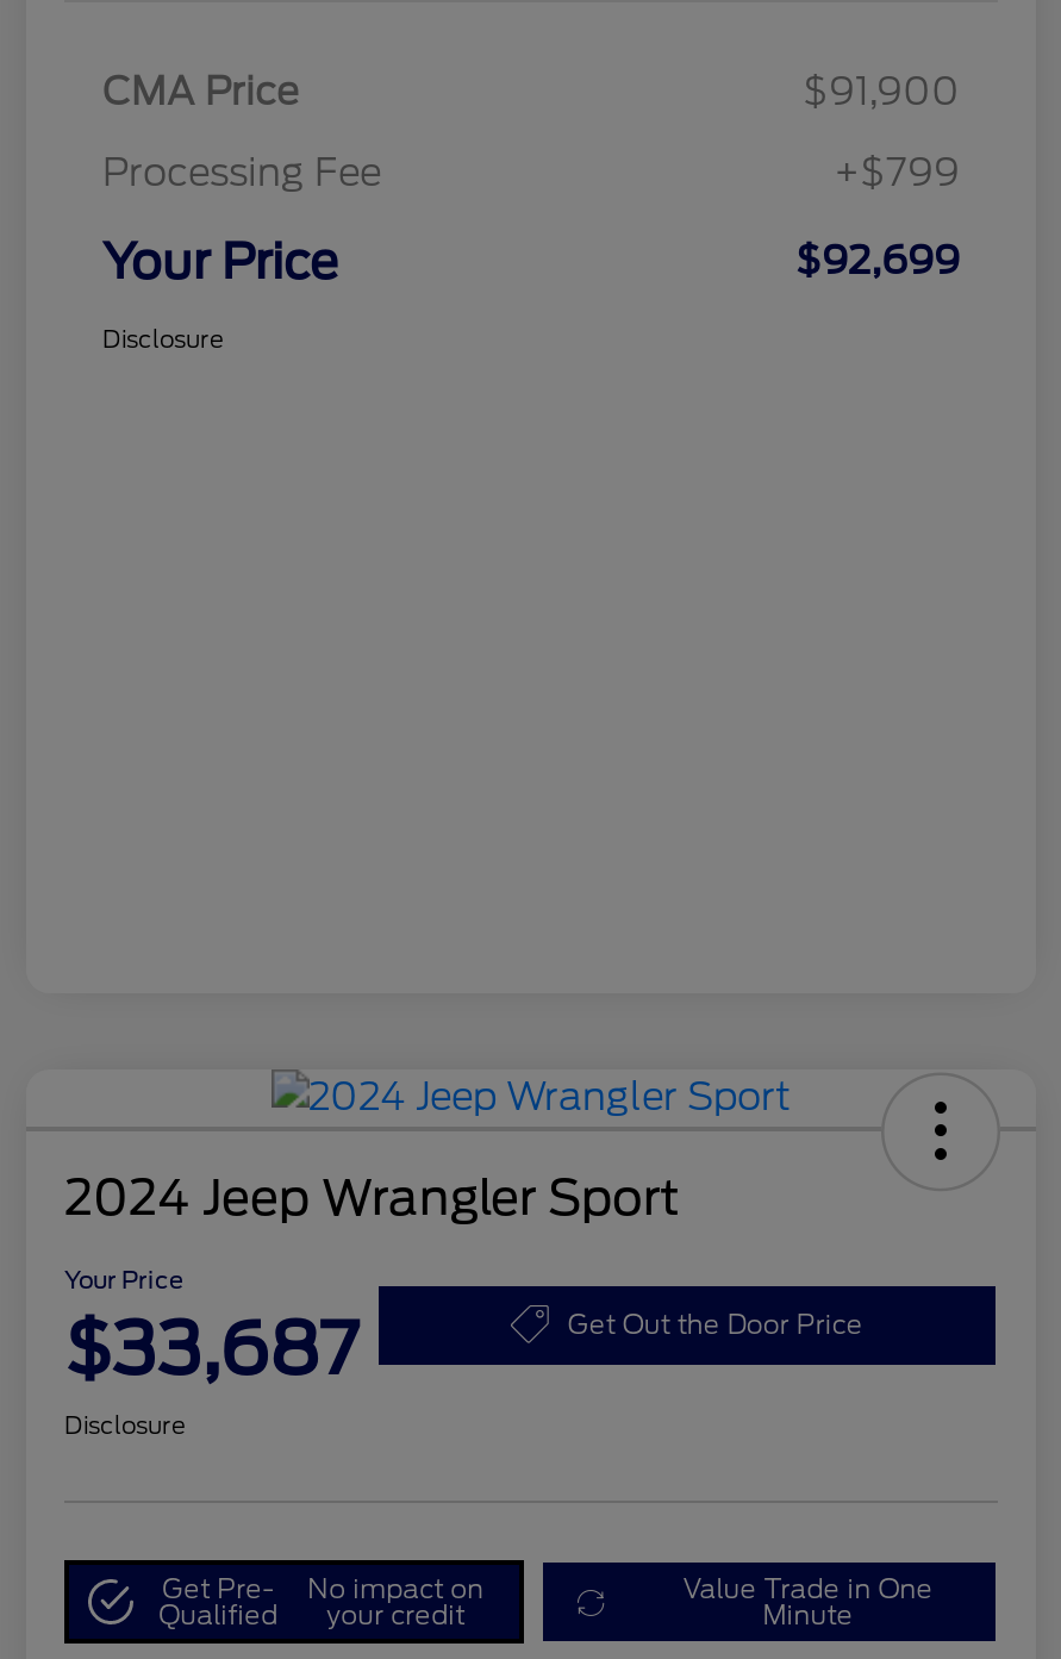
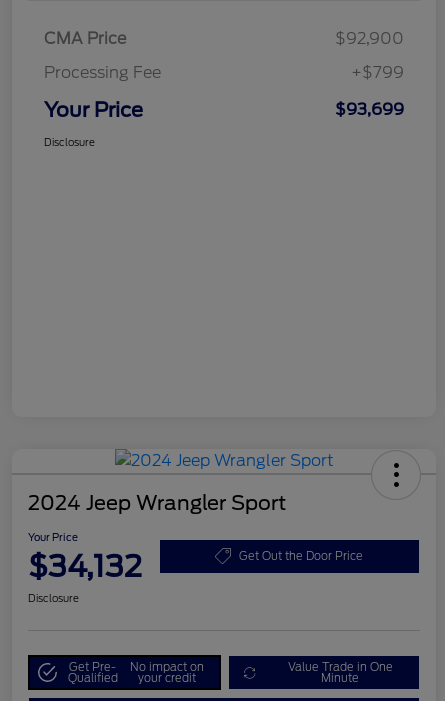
- $91,900
+ $92,900

- $92,699
+ $93,699

- $33,687
+ $34,132
